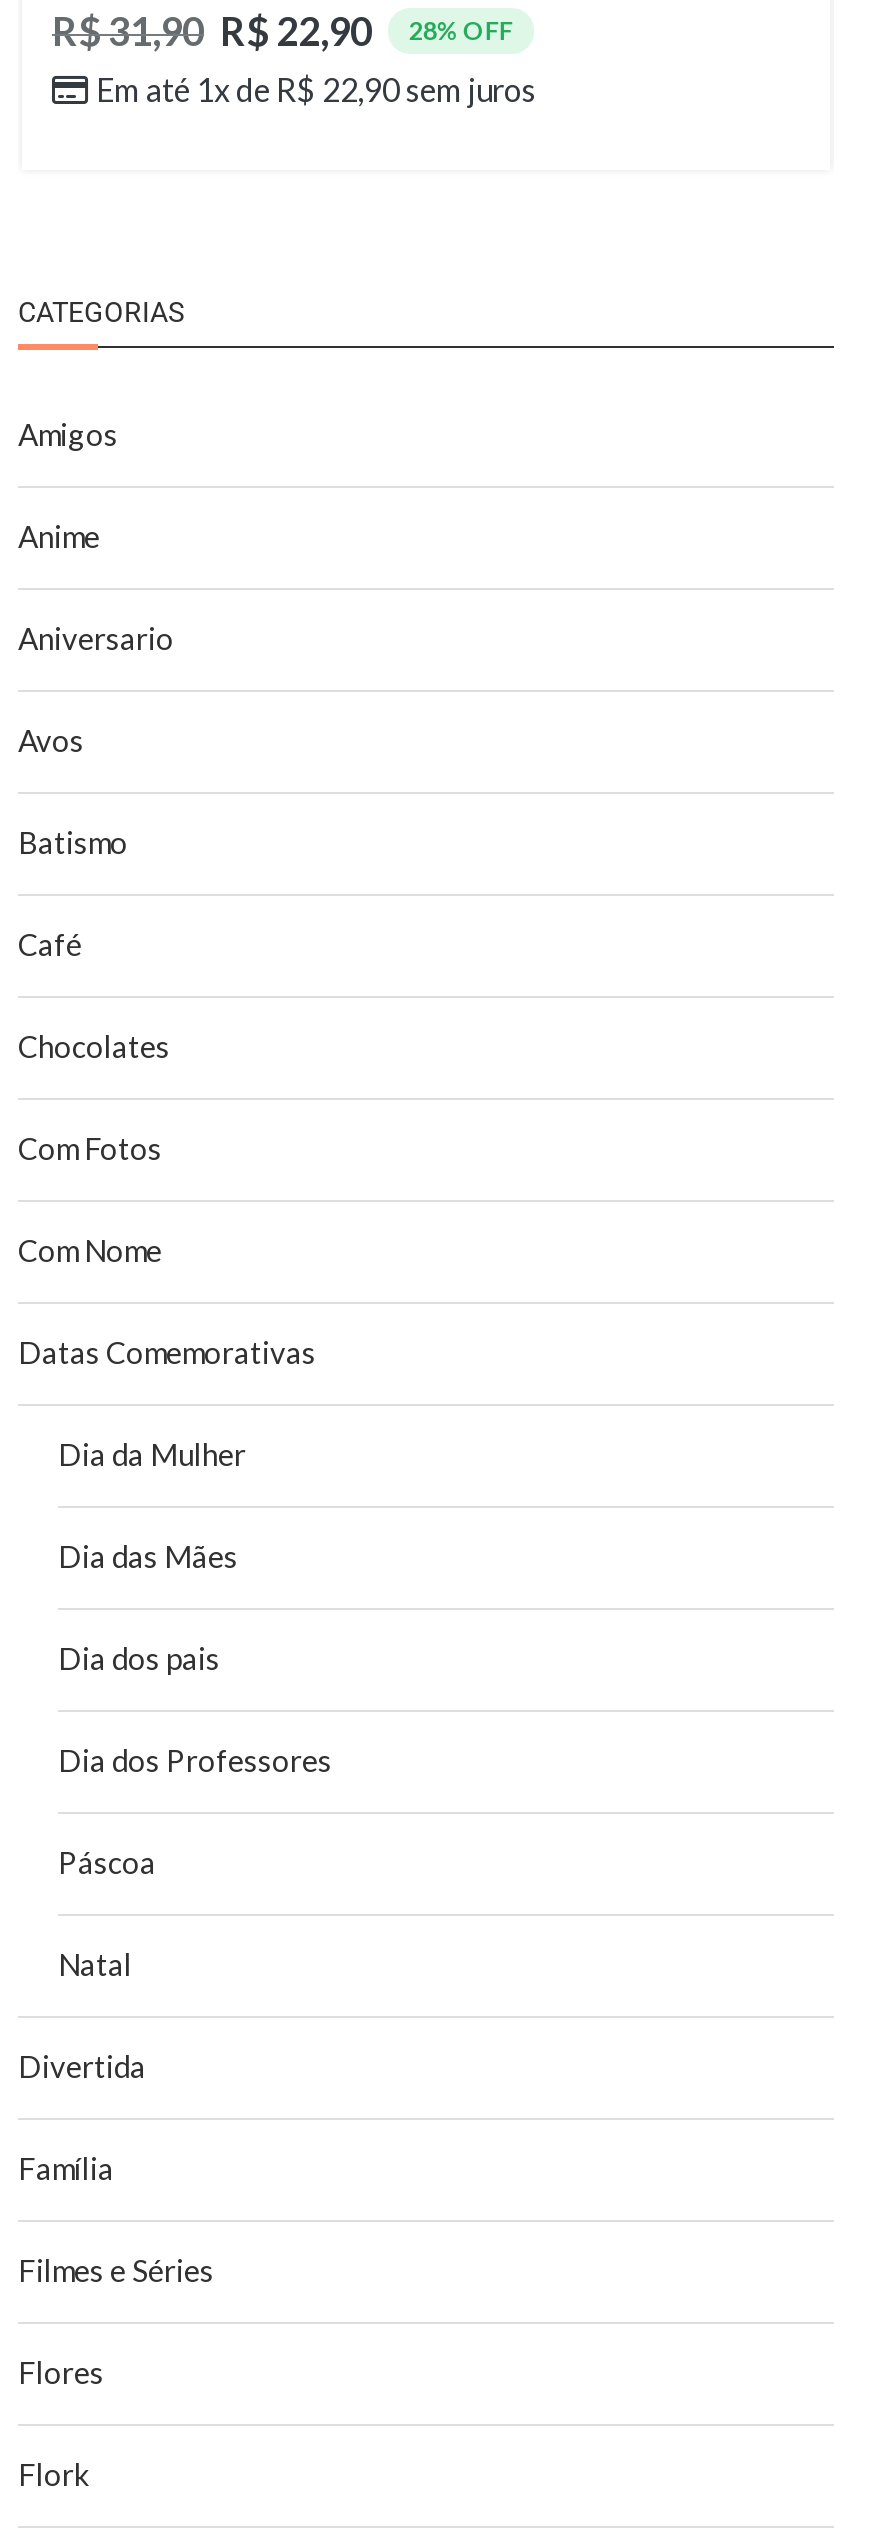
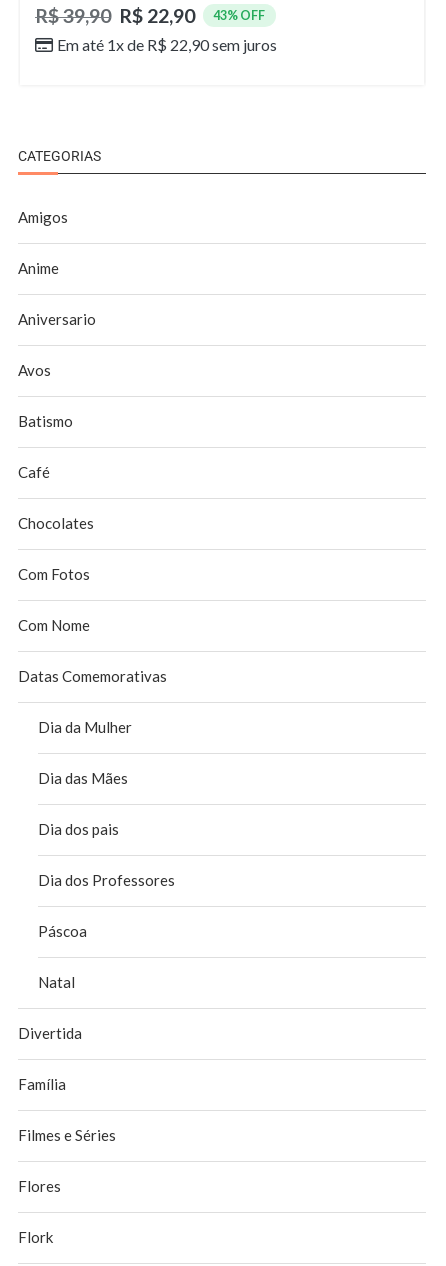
- R$31,90 R$22,90
+ R$39,90 R$22,90

- 28% OFF
+ 43% OFF
